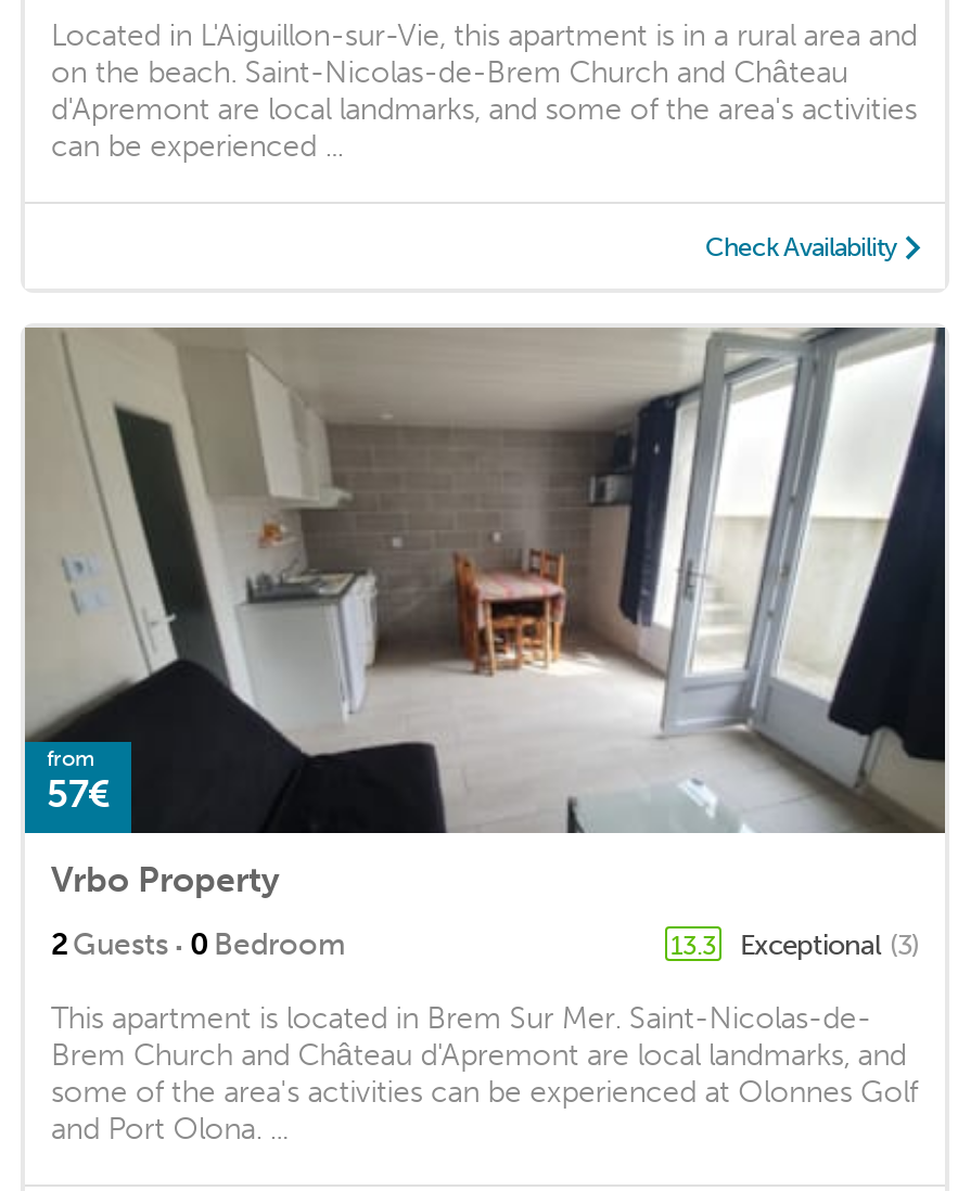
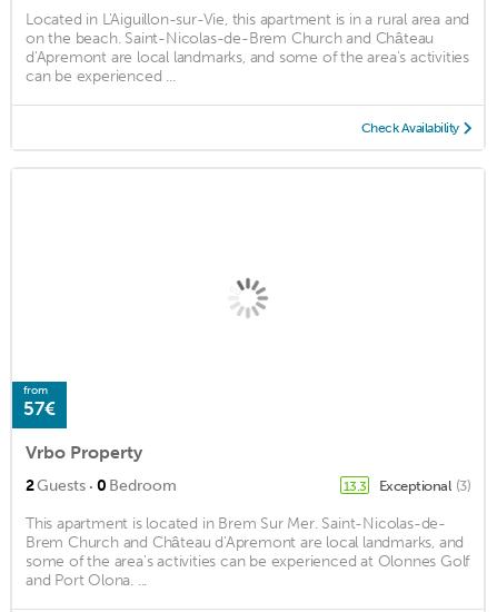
- [image]
